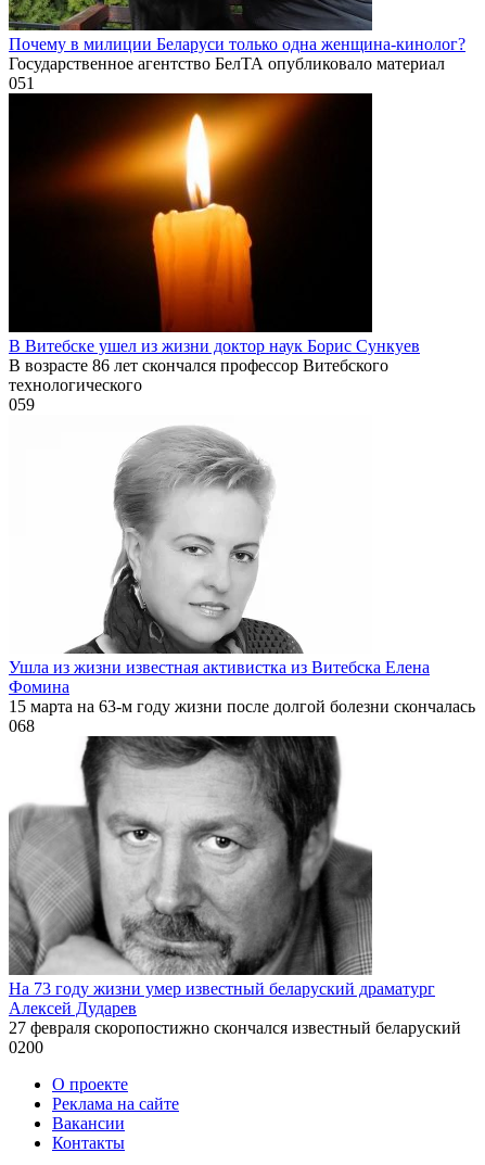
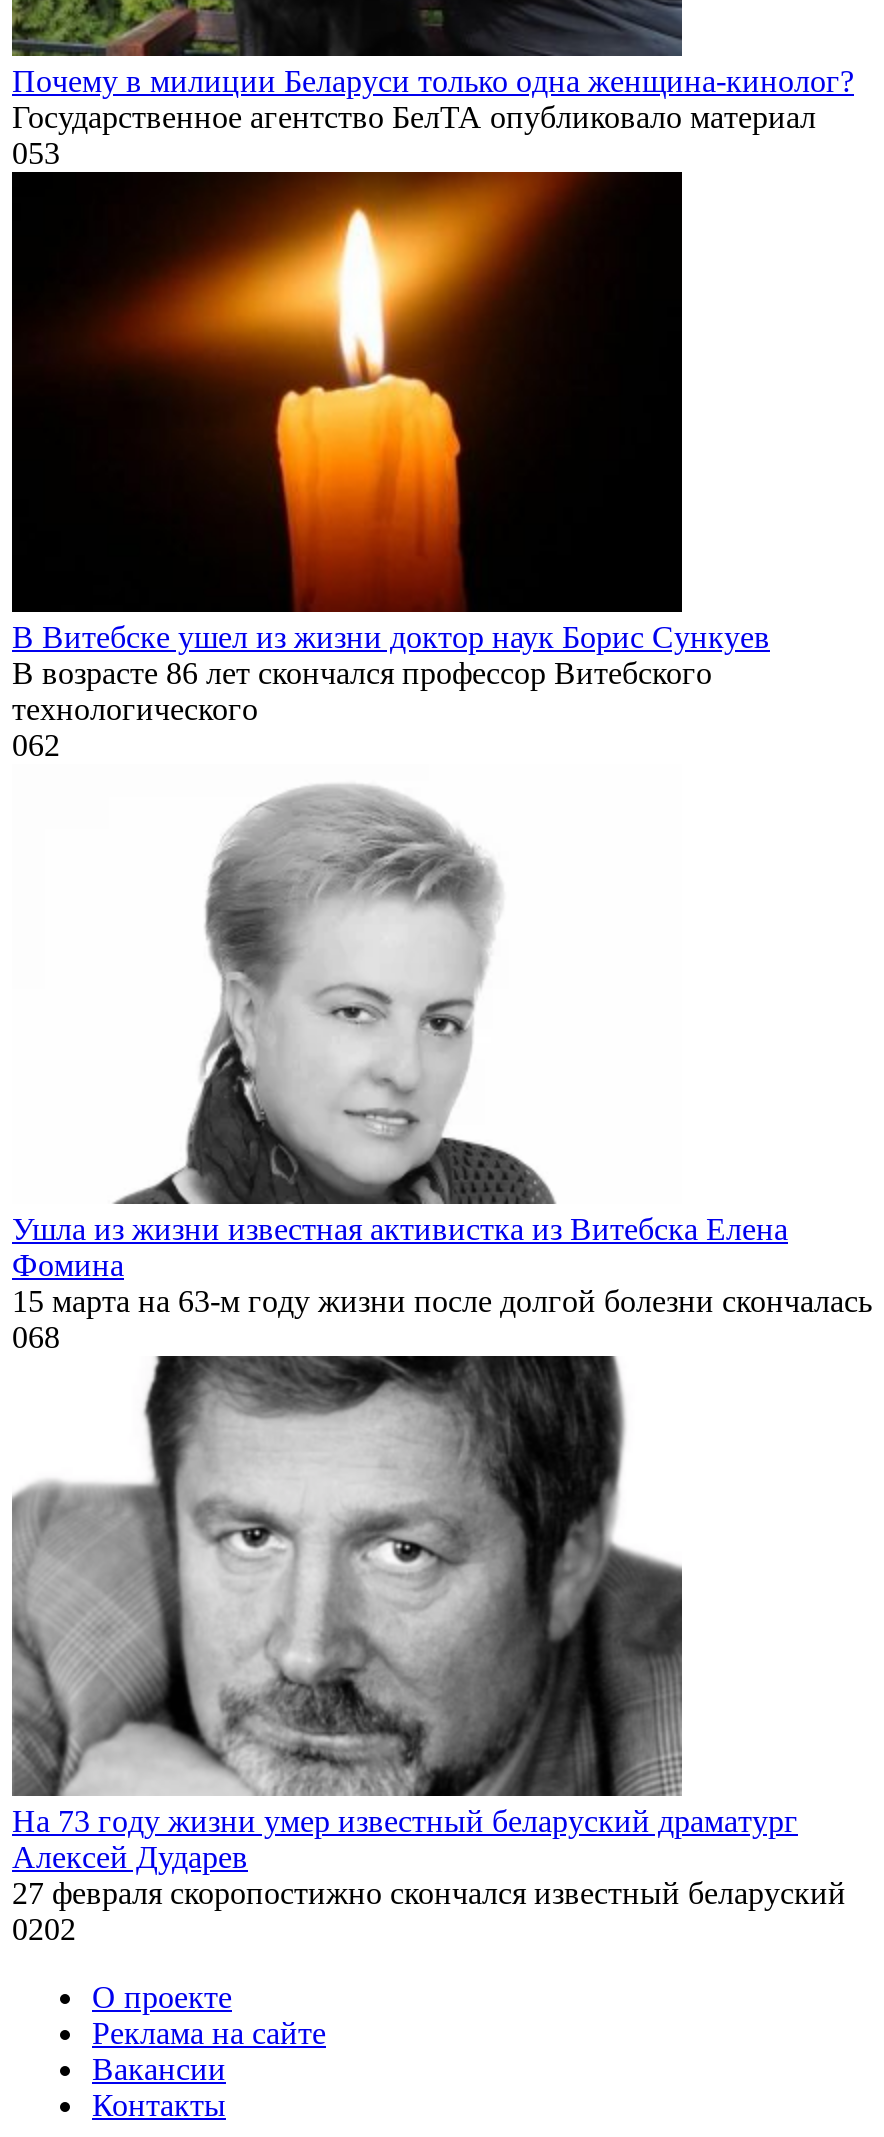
- 051
+ 053

- 059
+ 062

- 0200
+ 0202
